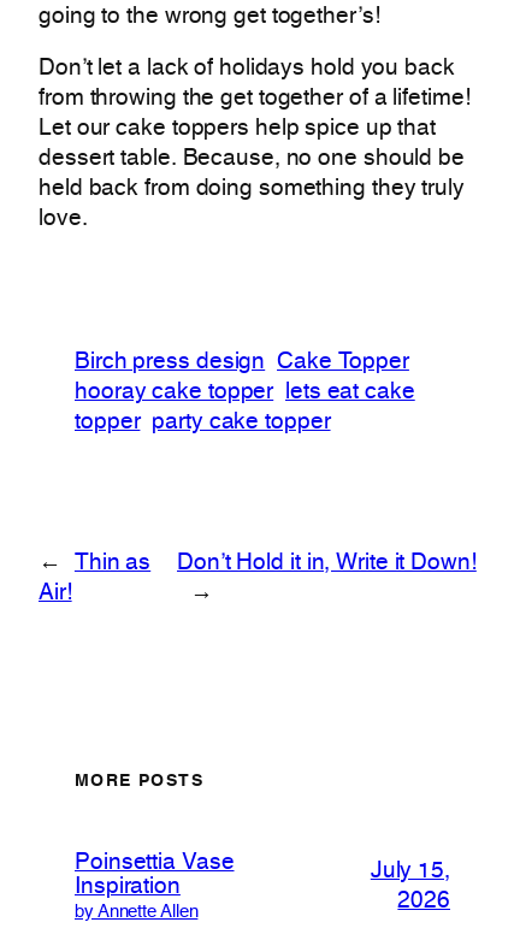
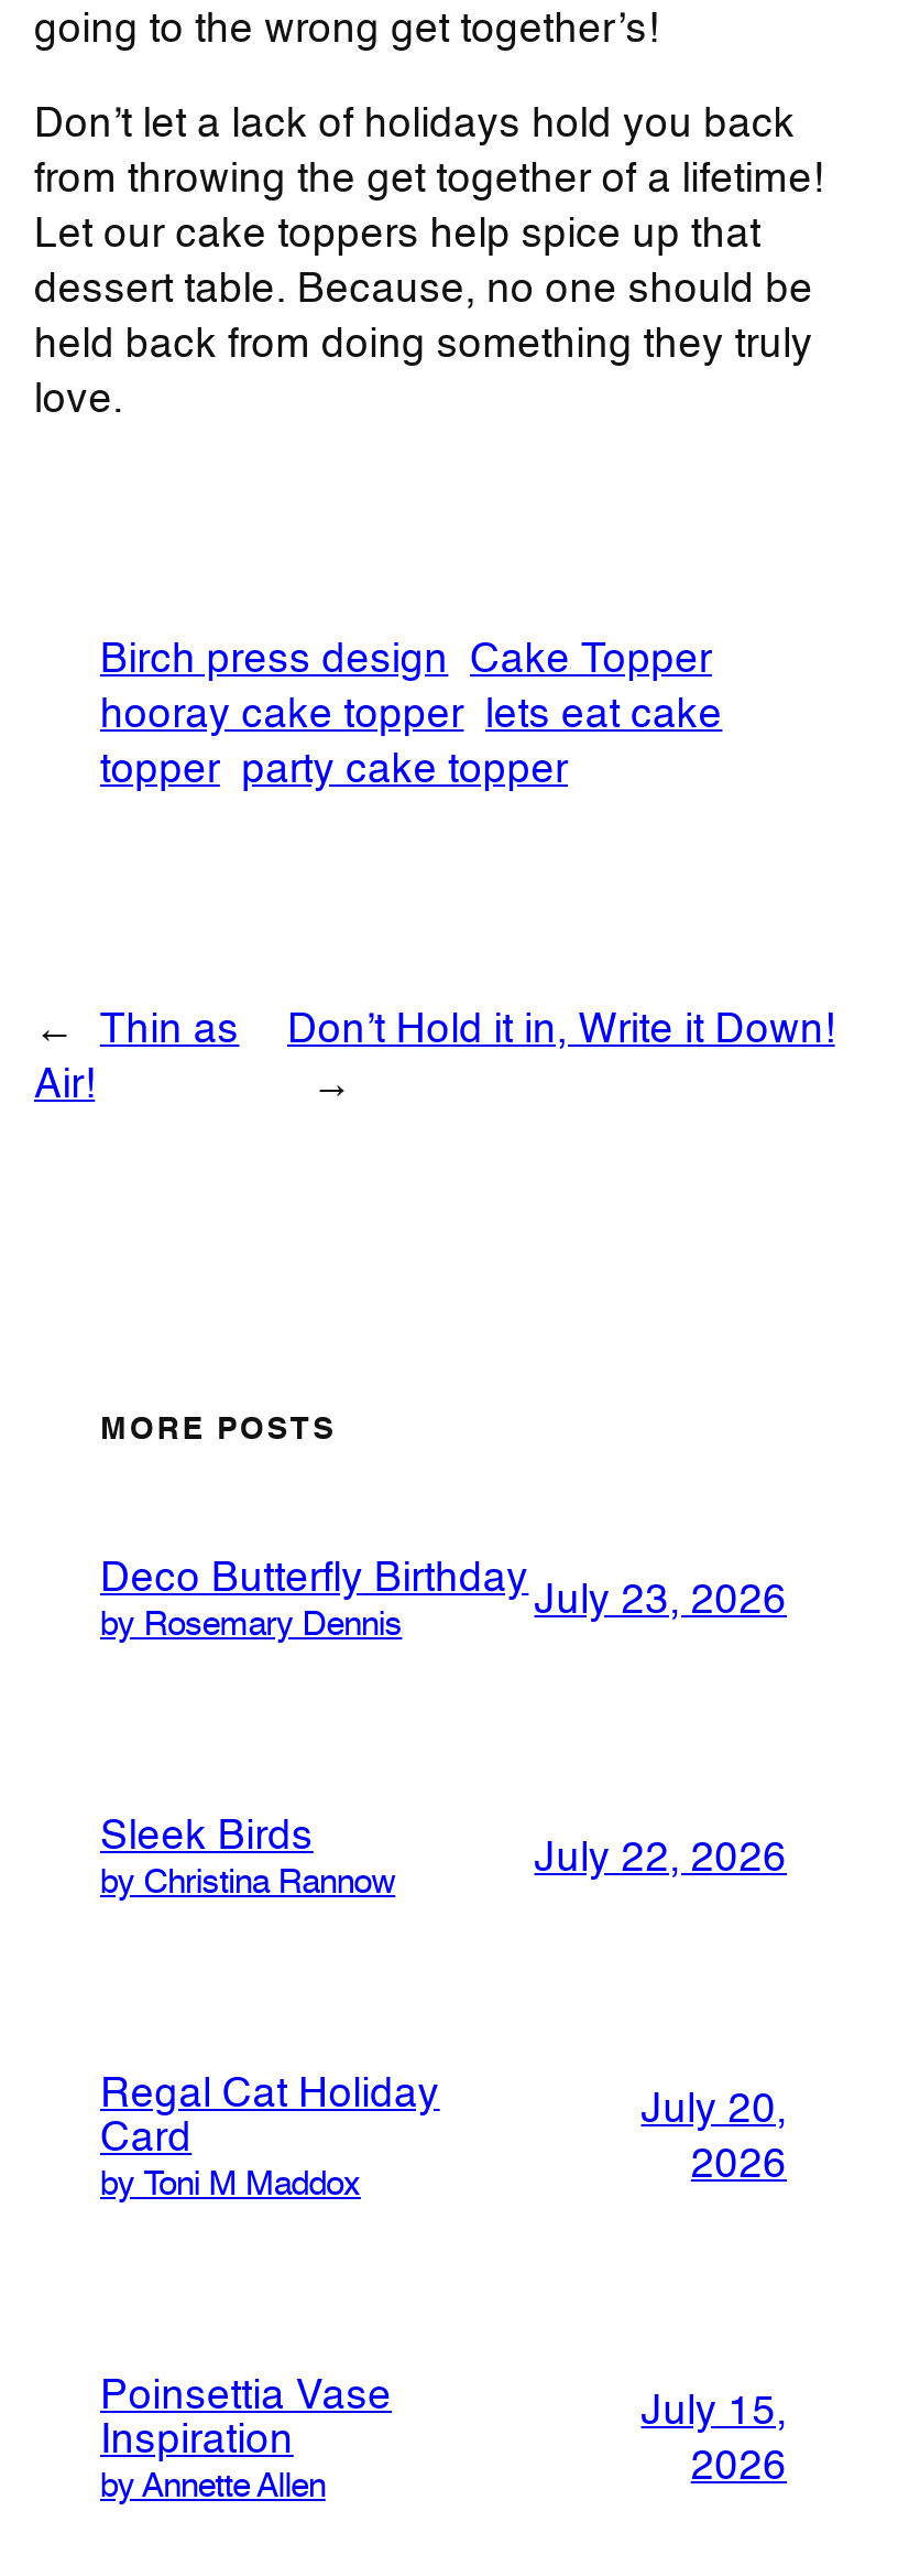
+ Deco Butterfly Birthday
+ by Rosemary Dennis

+ Sleek Birds
+ by Christina Rannow

+ Regal Cat Holiday
+ Card
+ by Toni M Maddox

+ July 23, 2026

+ July 22, 2026

+ July 20,
+ 2026
